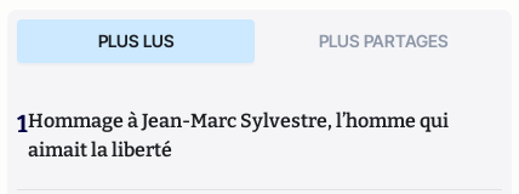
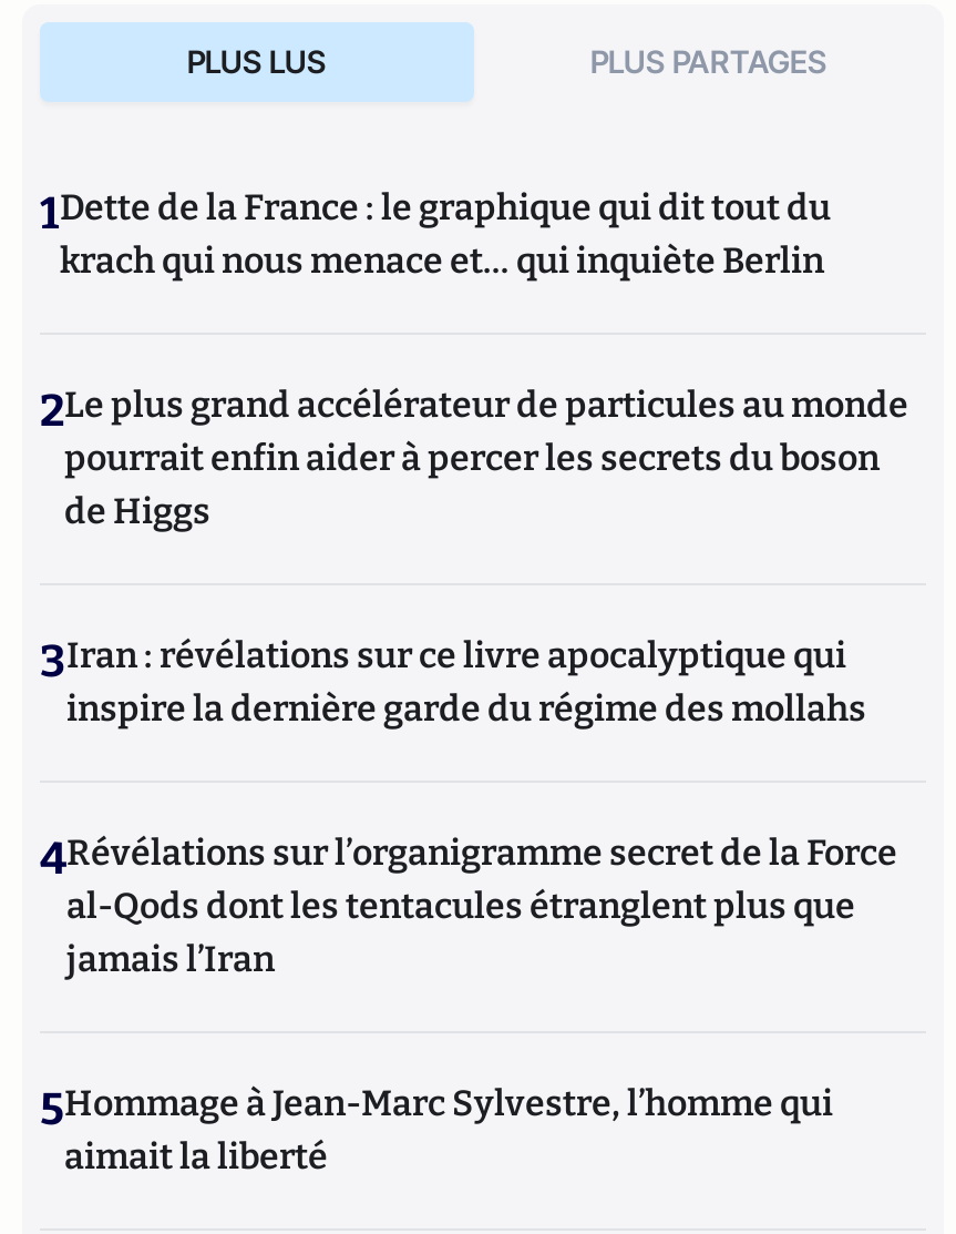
- 1Hommage à Jean-Marc Sylvestre, l’homme qui
+ 1Dette de la France : le graphique qui dit tout du
+ krach qui nous menace et… qui inquiète Berlin
+ 2Le plus grand accélérateur de particules au monde
+ pourrait enfin aider à percer les secrets du boson
+ de Higgs
+ 3Iran : révélations sur ce livre apocalyptique qui
+ inspire la dernière garde du régime des mollahs
+ 4Révélations sur l’organigramme secret de la Force
+ al-Qods dont les tentacules étranglent plus que
+ jamais l’Iran
+ 5Hommage à Jean-Marc Sylvestre, l’homme qui
